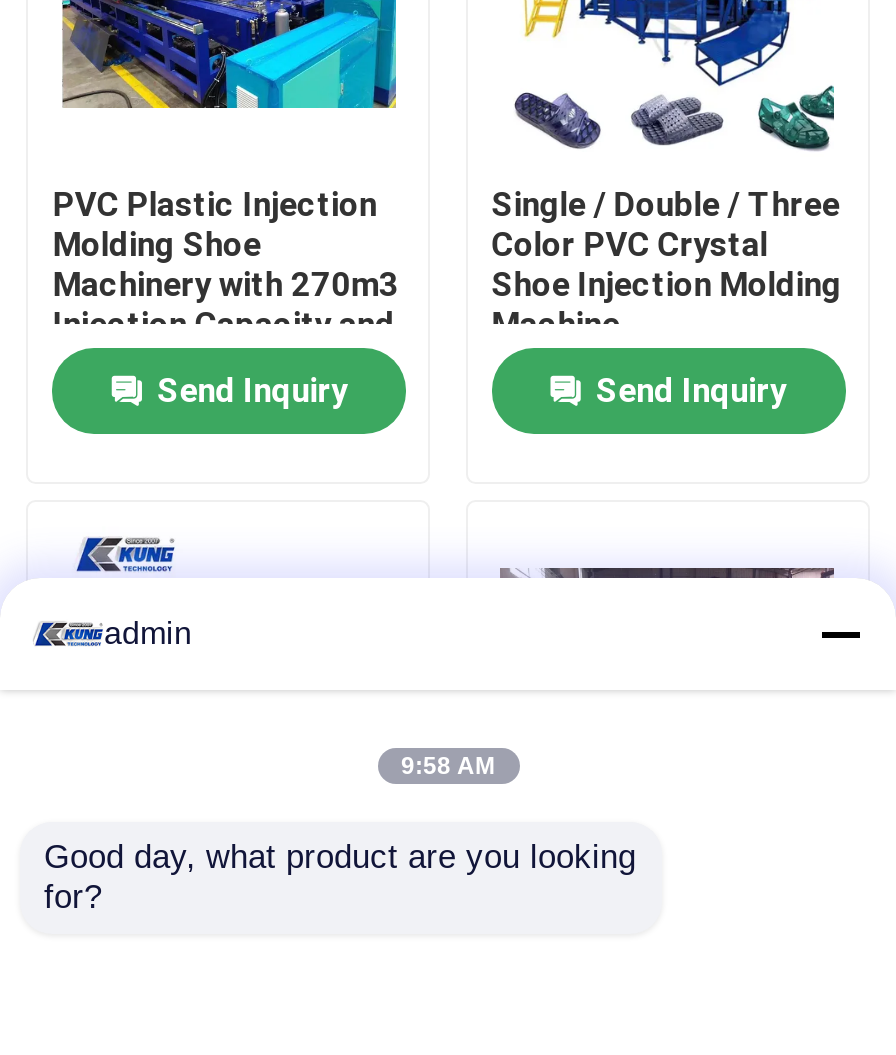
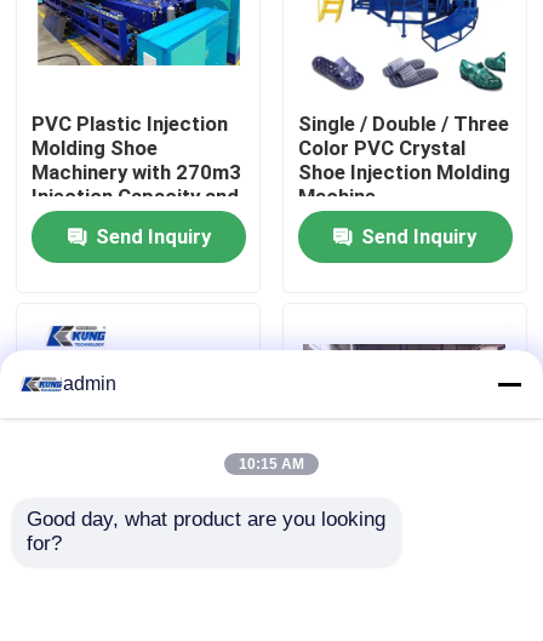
- 9:58 AM
+ 10:15 AM
